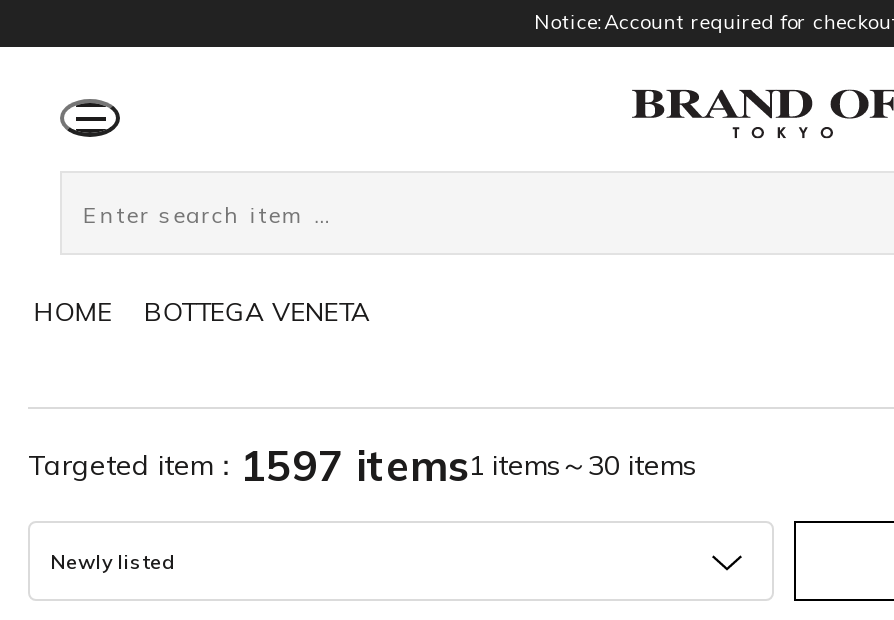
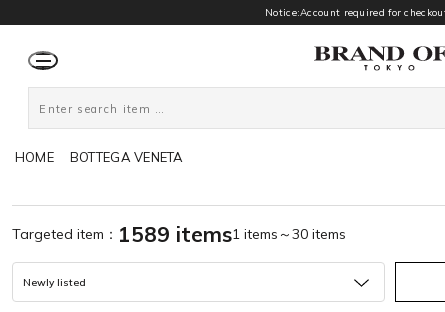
- Targeted item：1597 items1 items～30 items
+ Targeted item：1589 items1 items～30 items
